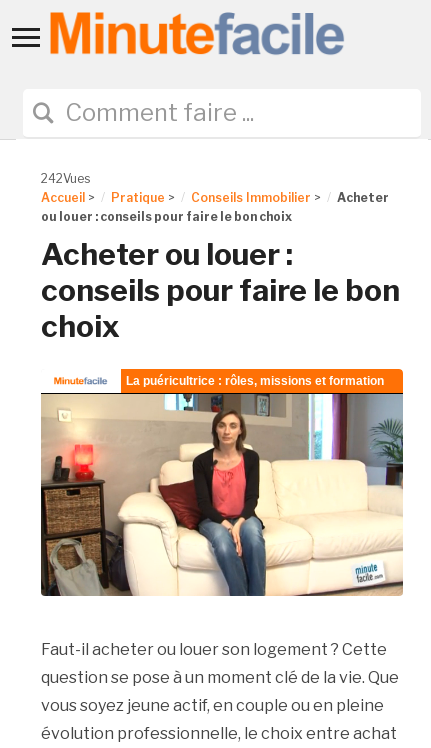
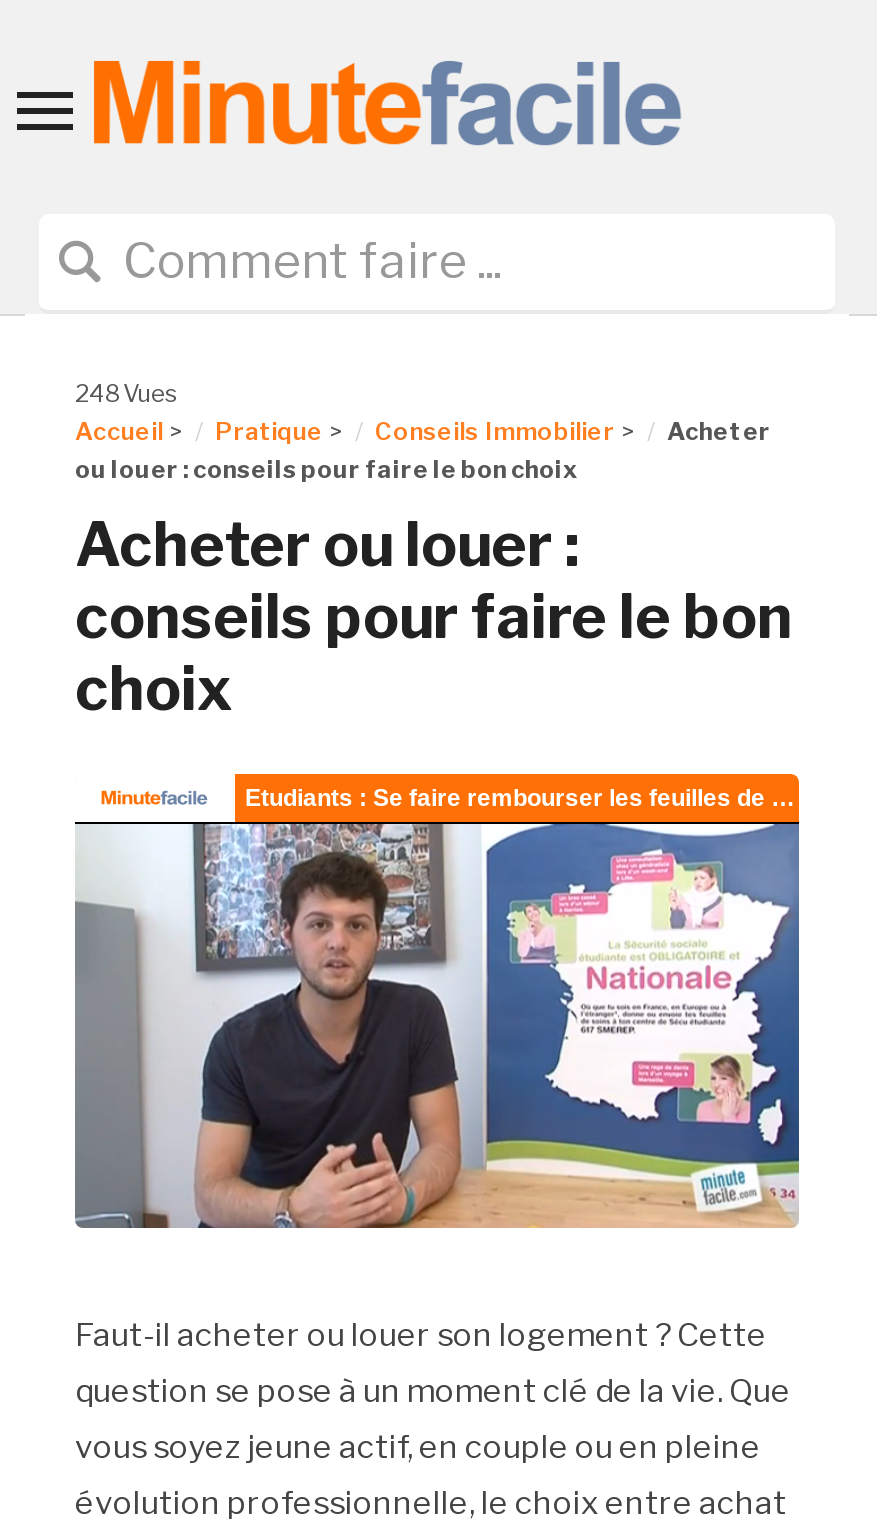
- 242Vues
+ 248Vues

- [image]
+ [image]
